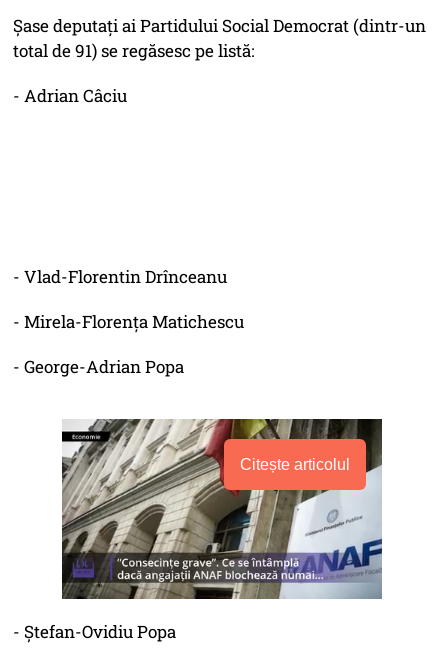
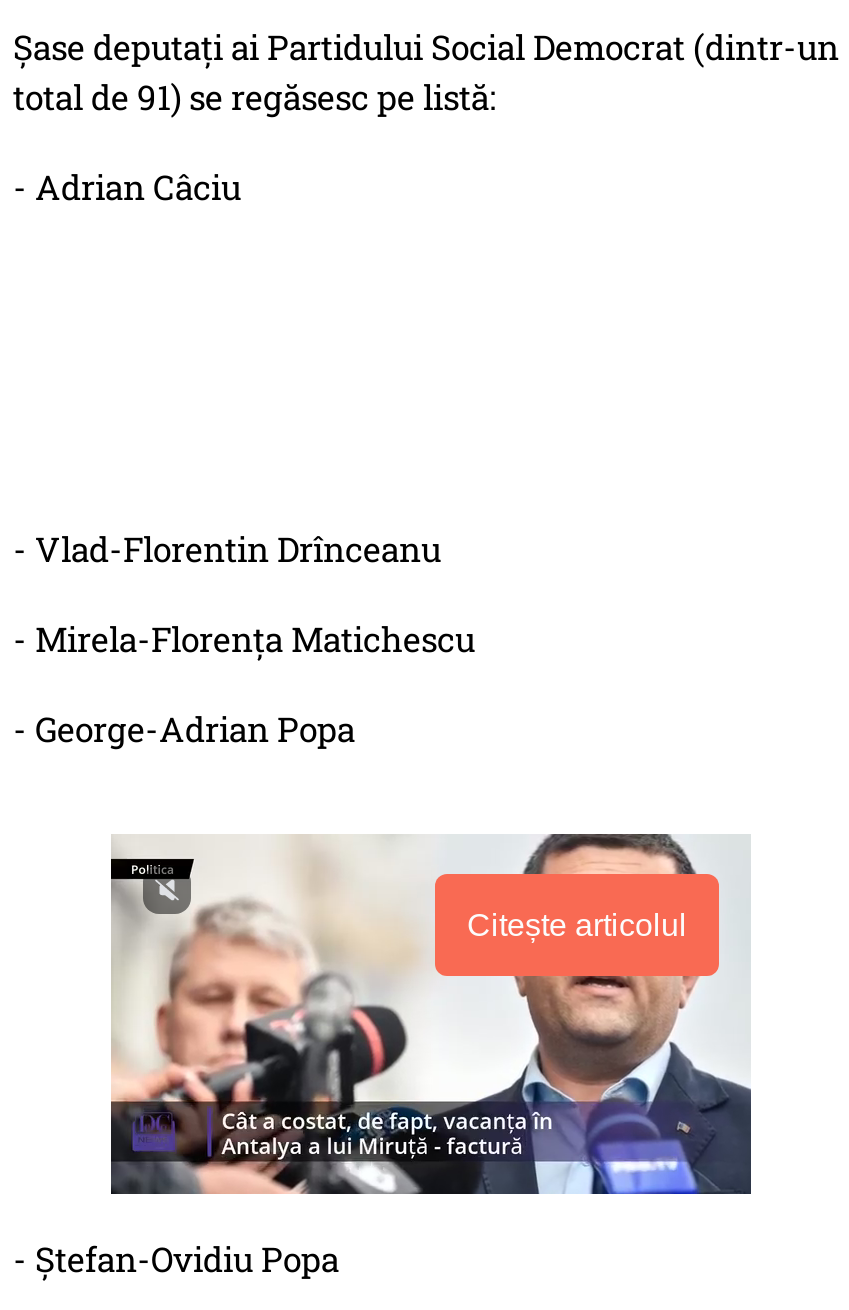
- [image]
+ [image]
